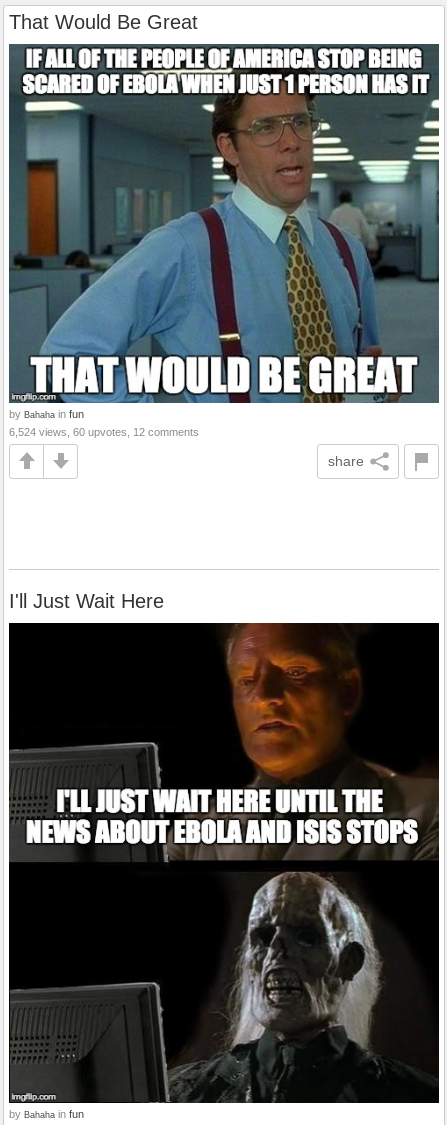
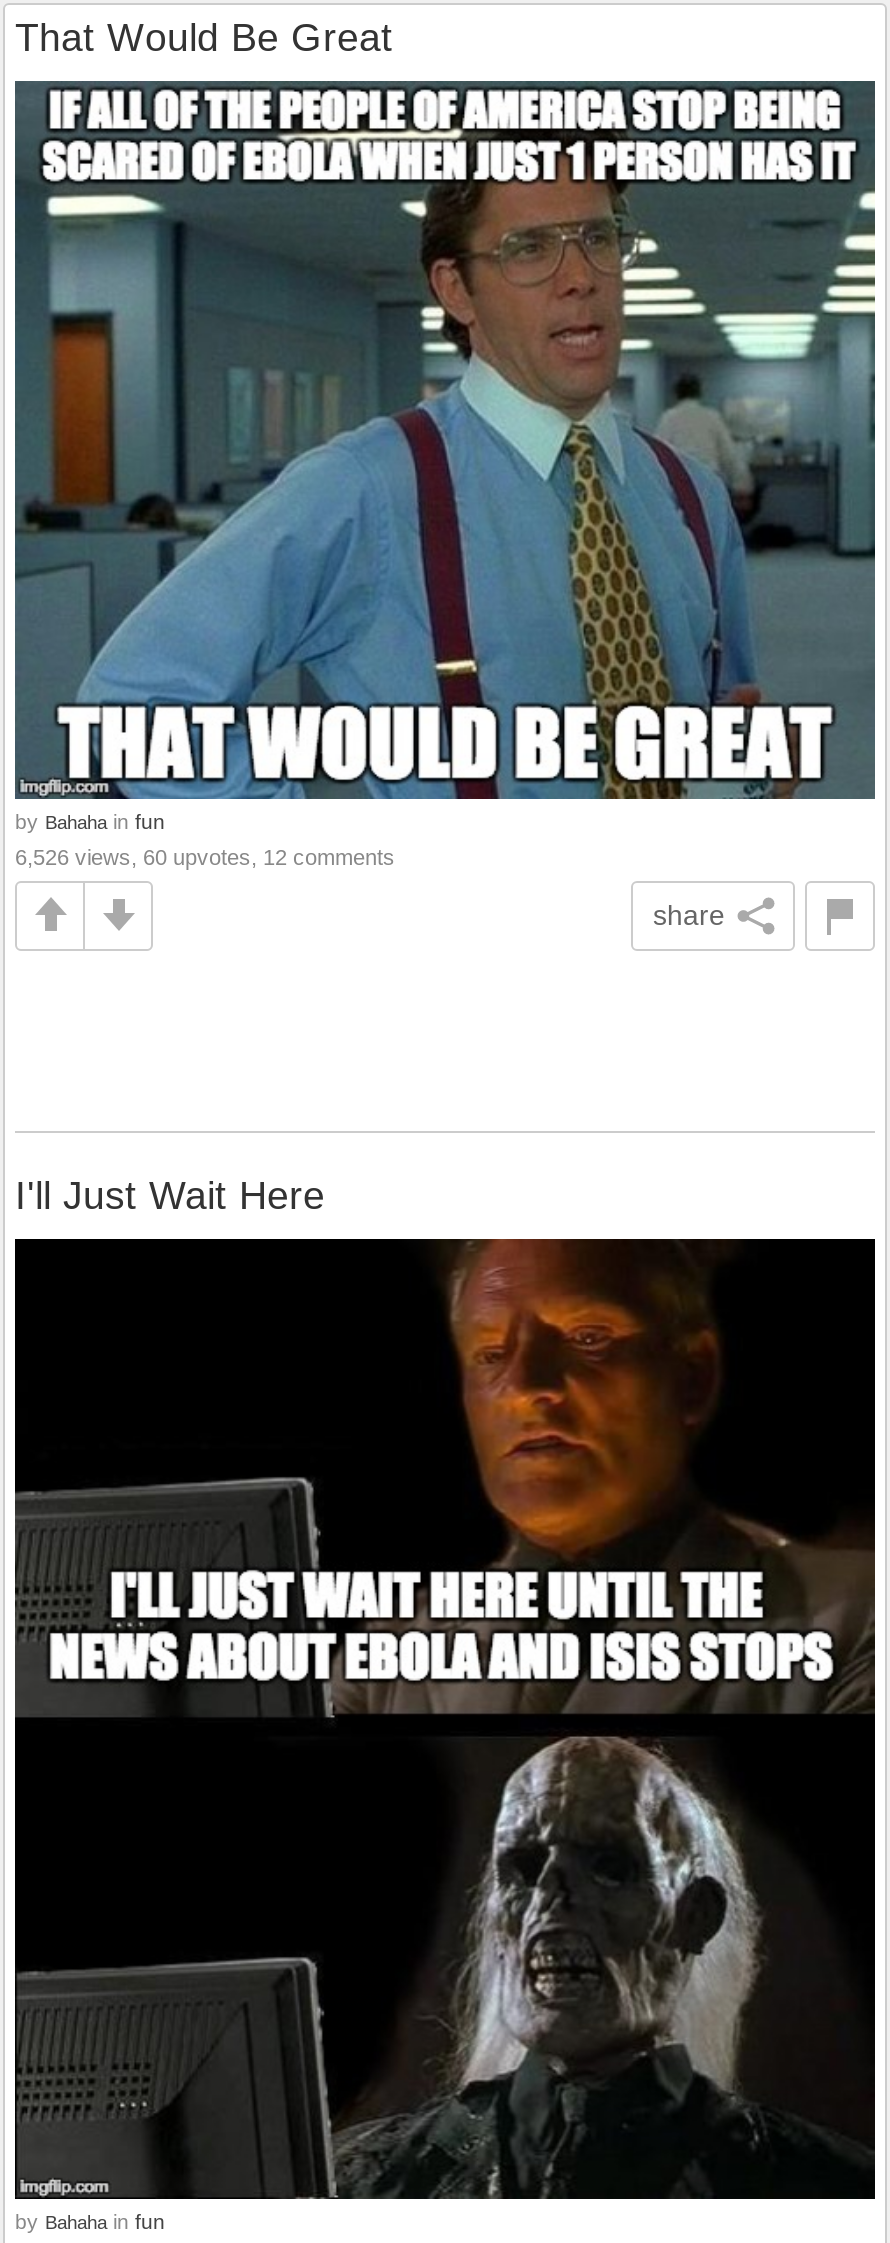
- 6,524 views, 60 upvotes, 12 comments
+ 6,526 views, 60 upvotes, 12 comments
